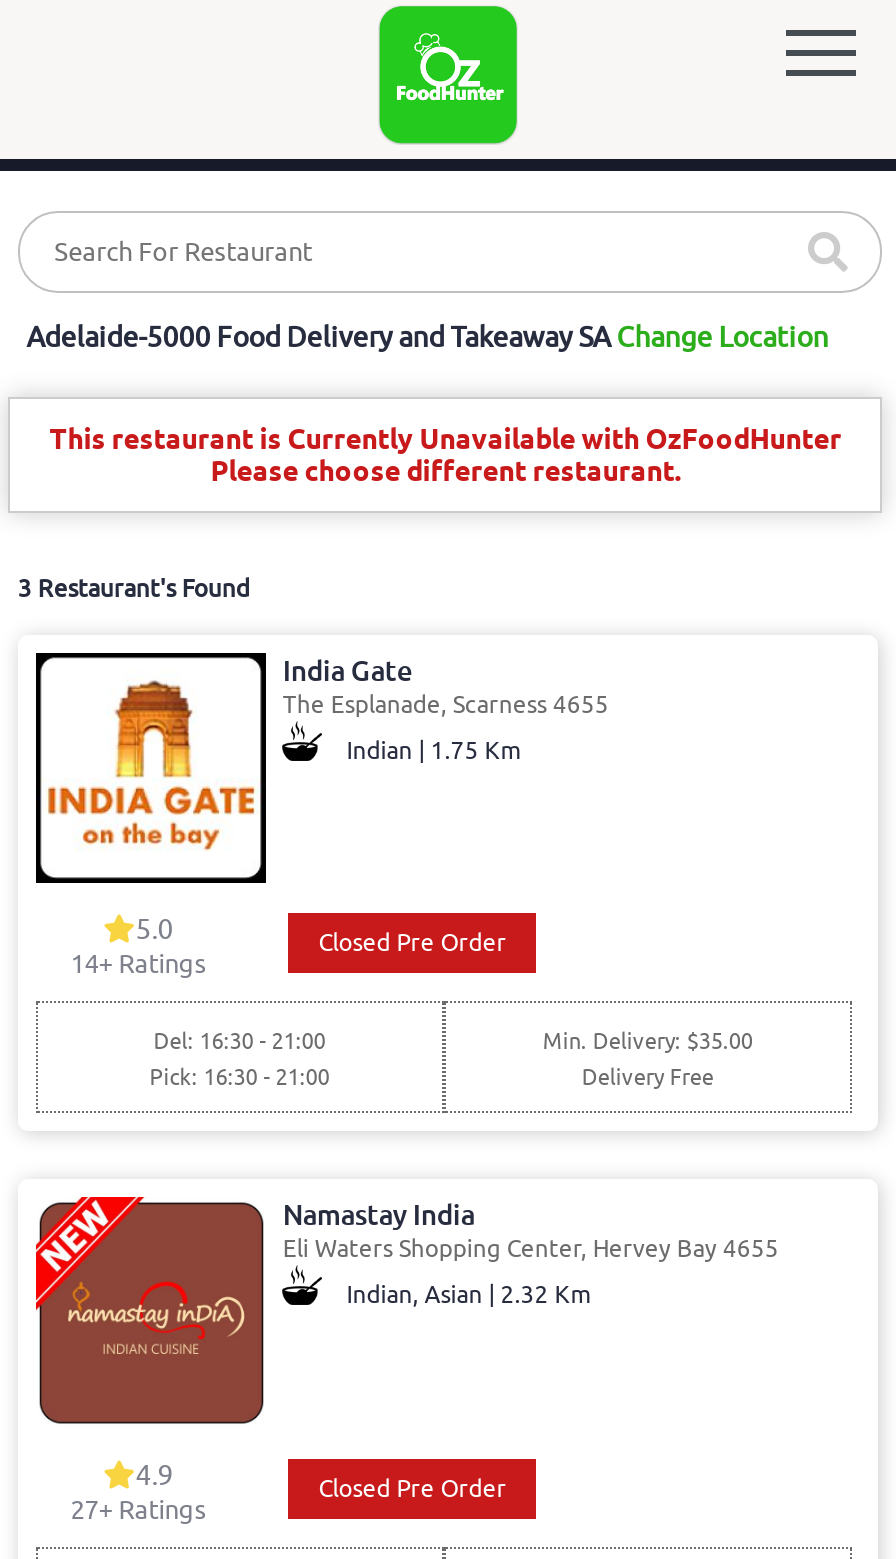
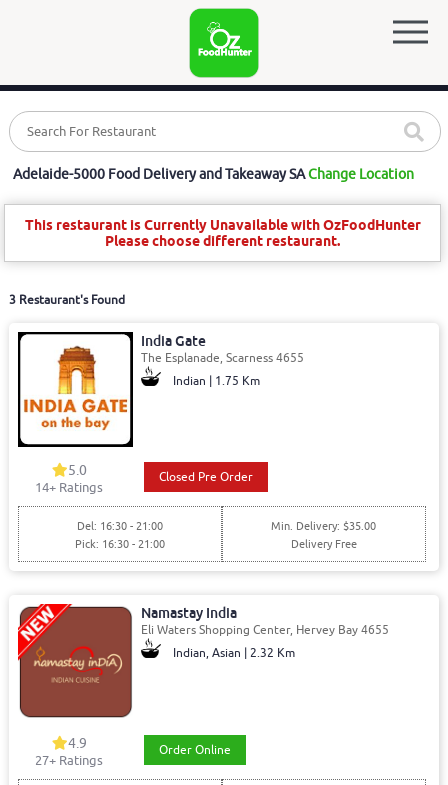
- Closed Pre Order
+ Order Online
